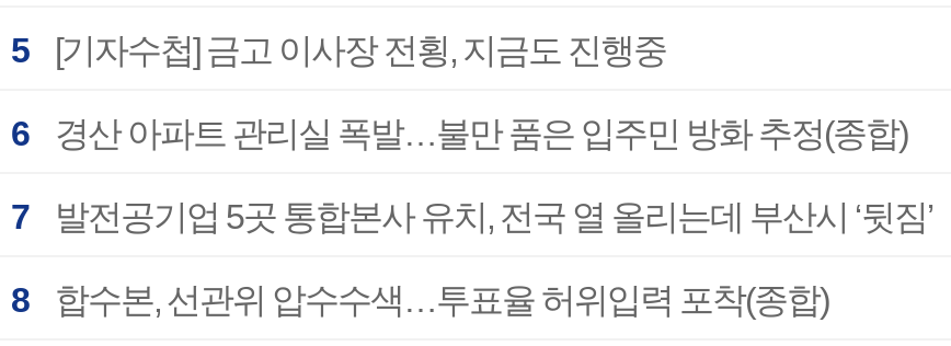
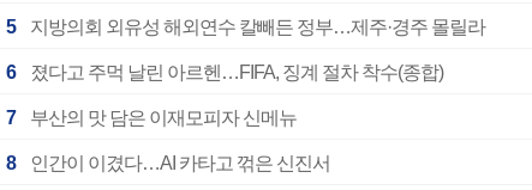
- [기자수첩] 금고 이사장 전횡, 지금도 진행중
+ 지방의회 외유성 해외연수 칼빼든 정부…제주·경주 몰릴라

- 경산 아파트 관리실 폭발…불만 품은 입주민 방화 추정(종합)
+ 졌다고 주먹 날린 아르헨…FIFA, 징계 절차 착수(종합)

- 발전공기업 5곳 통합본사 유치, 전국 열 올리는데 부산시 ‘뒷짐’
+ 부산의 맛 담은 이재모피자 신메뉴

- 합수본, 선관위 압수수색…투표율 허위입력 포착(종합)
+ 인간이 이겼다…AI 카타고 꺾은 신진서
